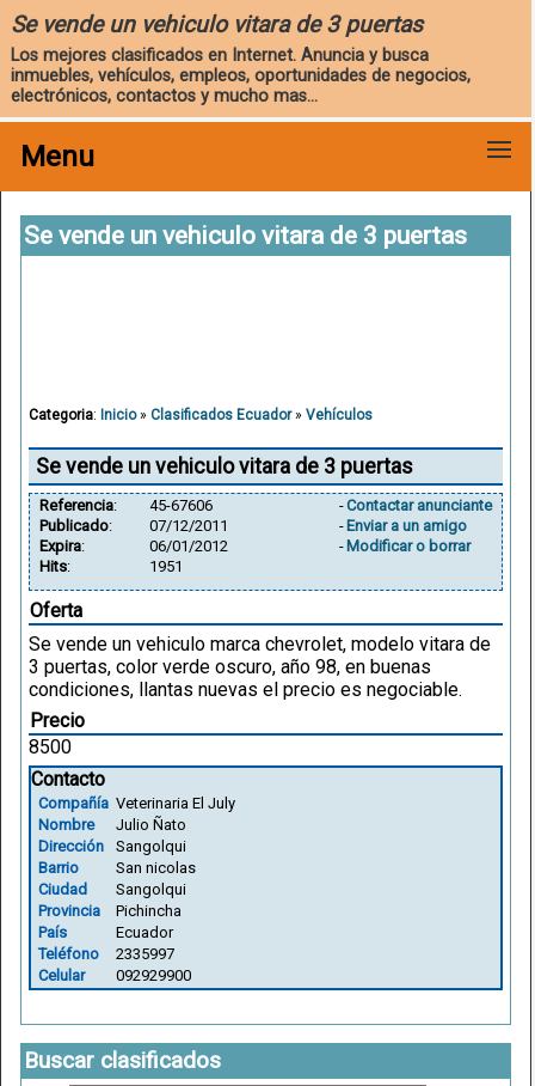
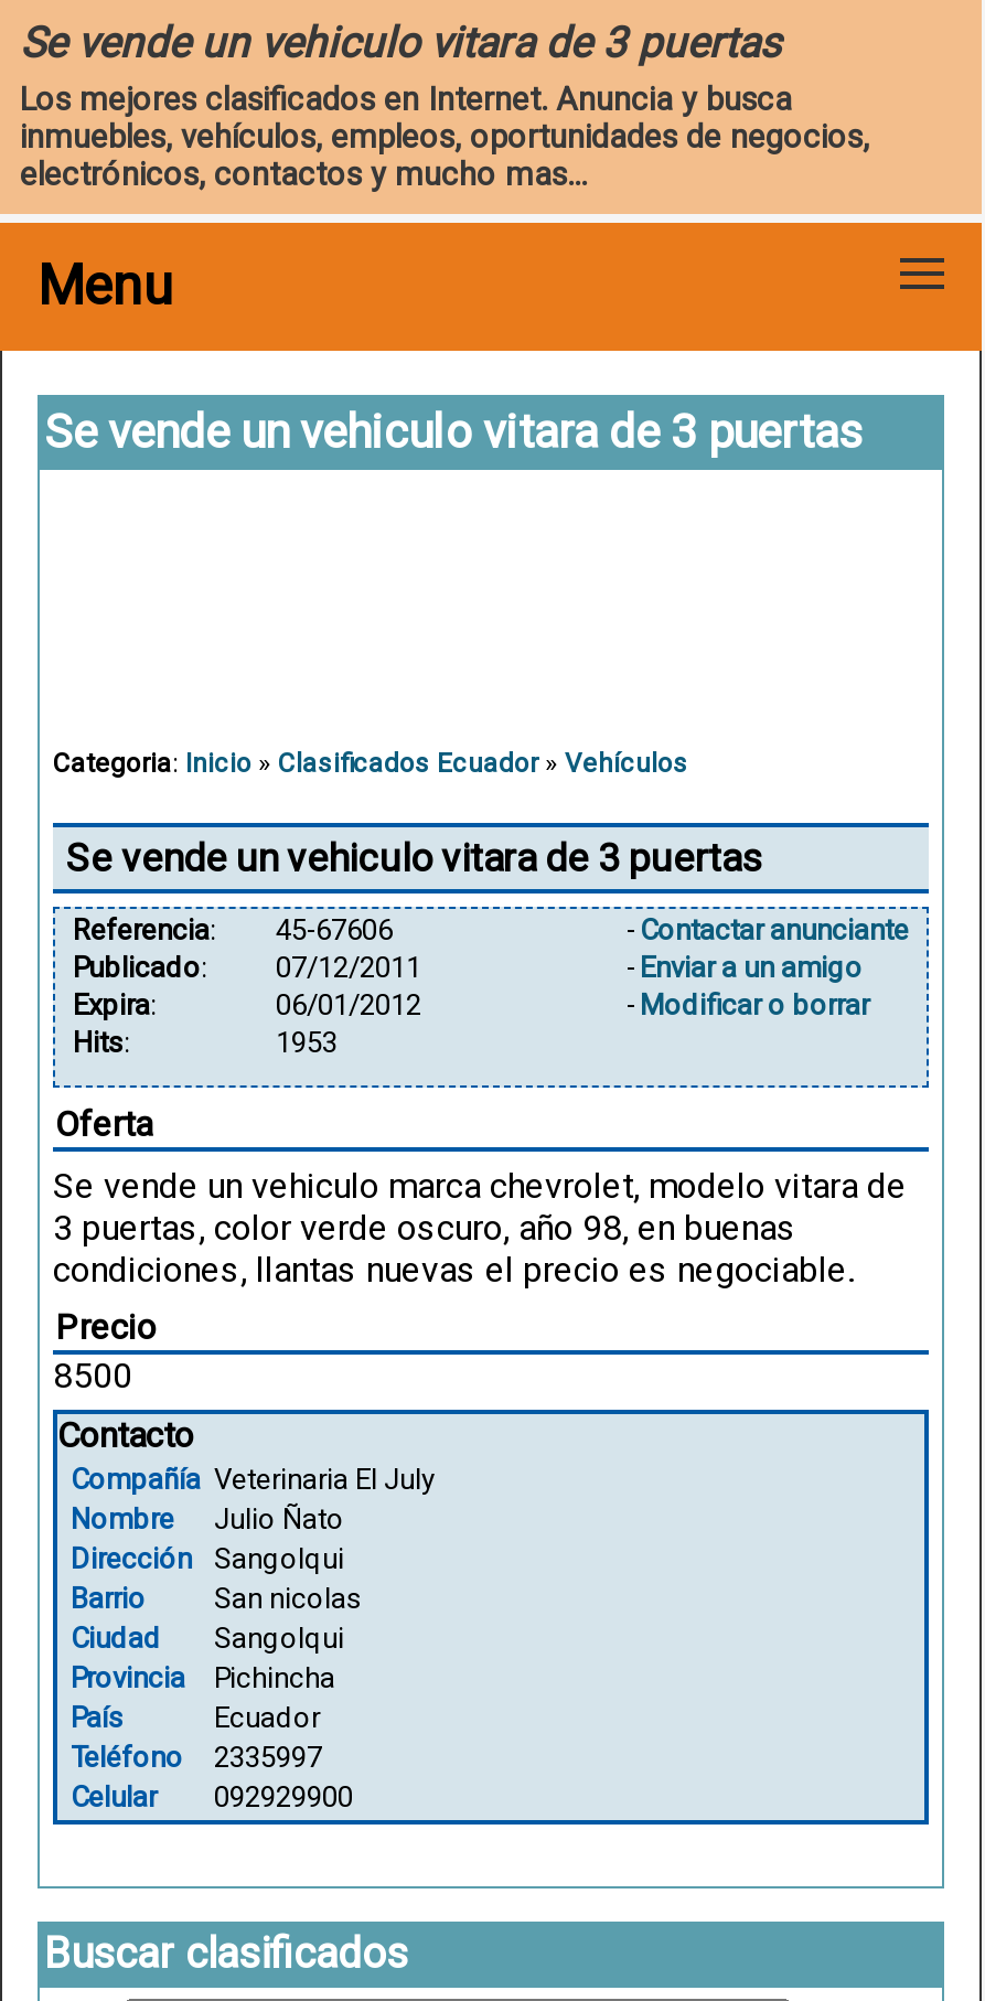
- 1951
+ 1953
